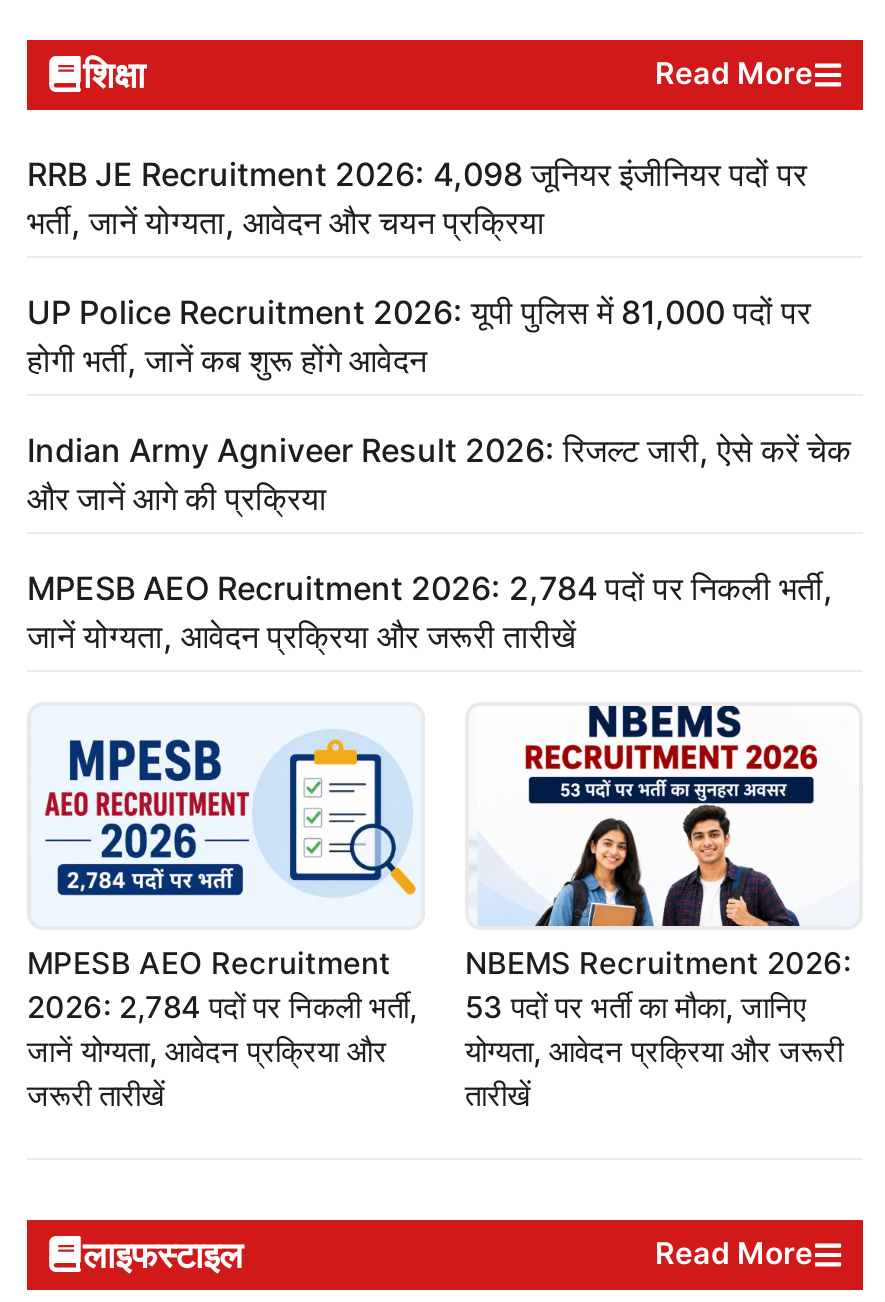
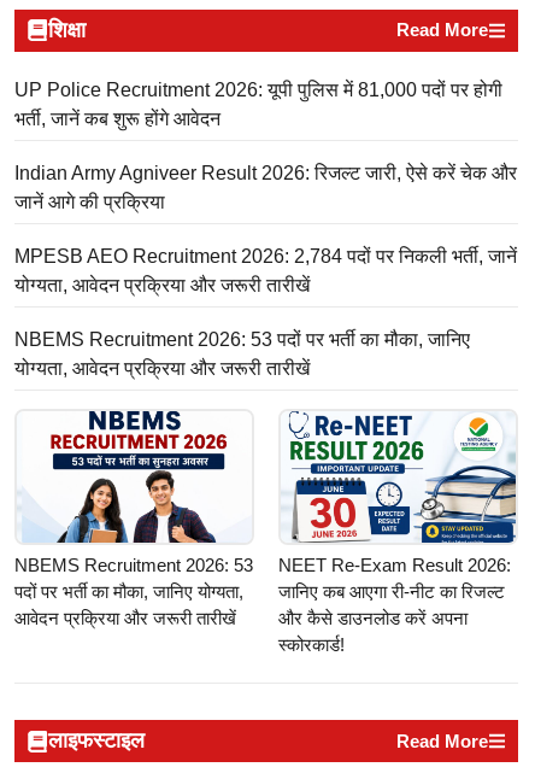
- RRB JE Recruitment 2026: 4,098 जूनियर इंजीनियर पदों पर
- भर्ती, जानें योग्यता, आवेदन और चयन प्रक्रिया
+ UP Police Recruitment 2026: यूपी पुलिस में 81,000 पदों पर होगी
+ भर्ती, जानें कब शुरू होंगे आवेदन

- UP Police Recruitment 2026: यूपी पुलिस में 81,000 पदों पर
- होगी भर्ती, जानें कब शुरू होंगे आवेदन
+ Indian Army Agniveer Result 2026: रिजल्ट जारी, ऐसे करें चेक और
+ जानें आगे की प्रक्रिया

- Indian Army Agniveer Result 2026: रिजल्ट जारी, ऐसे करें चेक
- और जानें आगे की प्रक्रिया
+ MPESB AEO Recruitment 2026: 2,784 पदों पर निकली भर्ती, जानें
+ योग्यता, आवेदन प्रक्रिया और जरूरी तारीखें

- MPESB AEO Recruitment 2026: 2,784 पदों पर निकली भर्ती,
- जानें योग्यता, आवेदन प्रक्रिया और जरूरी तारीखें
+ NBEMS Recruitment 2026: 53 पदों पर भर्ती का मौका, जानिए
+ योग्यता, आवेदन प्रक्रिया और जरूरी तारीखें

- [image]
- MPESB AEO Recruitment
- 2026: 2,784 पदों पर निकली भर्ती,
- जानें योग्यता, आवेदन प्रक्रिया और
- जरूरी तारीखें
+ [image]
+ NBEMS Recruitment 2026: 53
+ पदों पर भर्ती का मौका, जानिए योग्यता,
+ आवेदन प्रक्रिया और जरूरी तारीखें

- [image]
- NBEMS Recruitment 2026:
- 53 पदों पर भर्ती का मौका, जानिए
- योग्यता, आवेदन प्रक्रिया और जरूरी
- तारीखें
+ [image]
+ NEET Re-Exam Result 2026:
+ जानिए कब आएगा री-नीट का रिजल्ट
+ और कैसे डाउनलोड करें अपना
+ स्कोरकार्ड!
